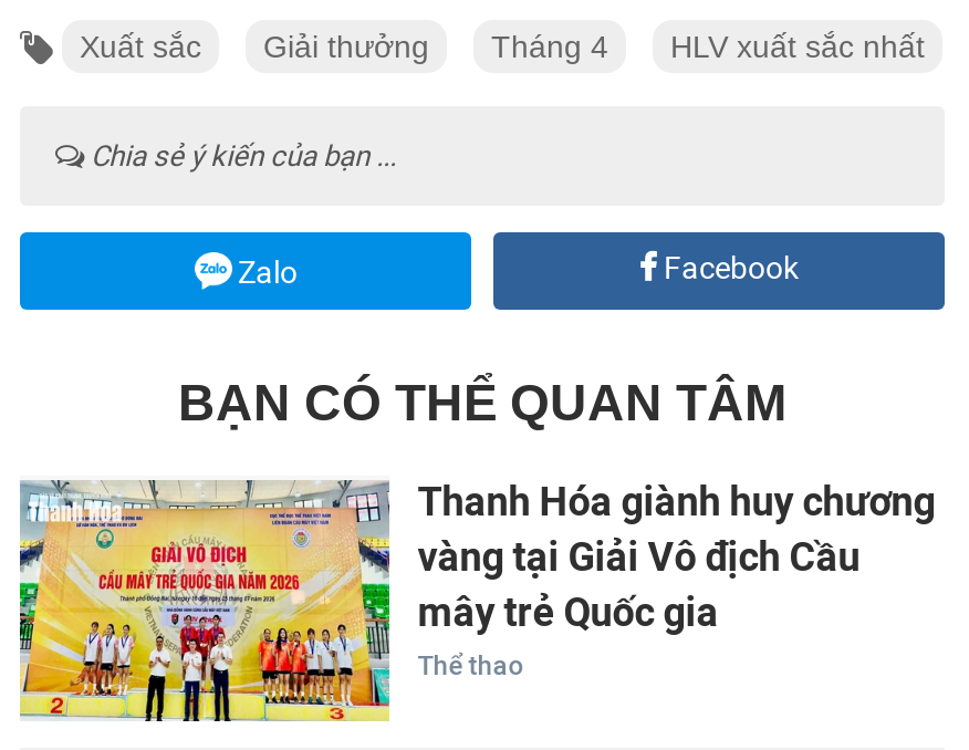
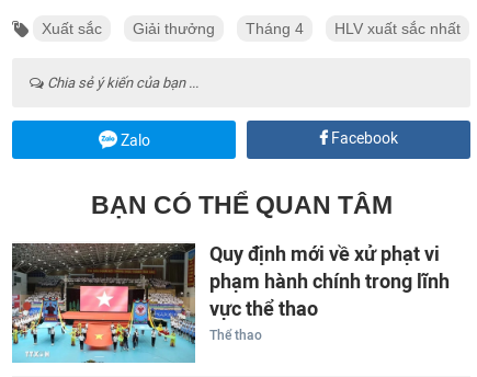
- [image]
- Thanh Hóa giành huy chương
- vàng tại Giải Vô địch Cầu
- mây trẻ Quốc gia
+ [image]
+ Quy định mới về xử phạt vi
+ phạm hành chính trong lĩnh
+ vực thể thao
